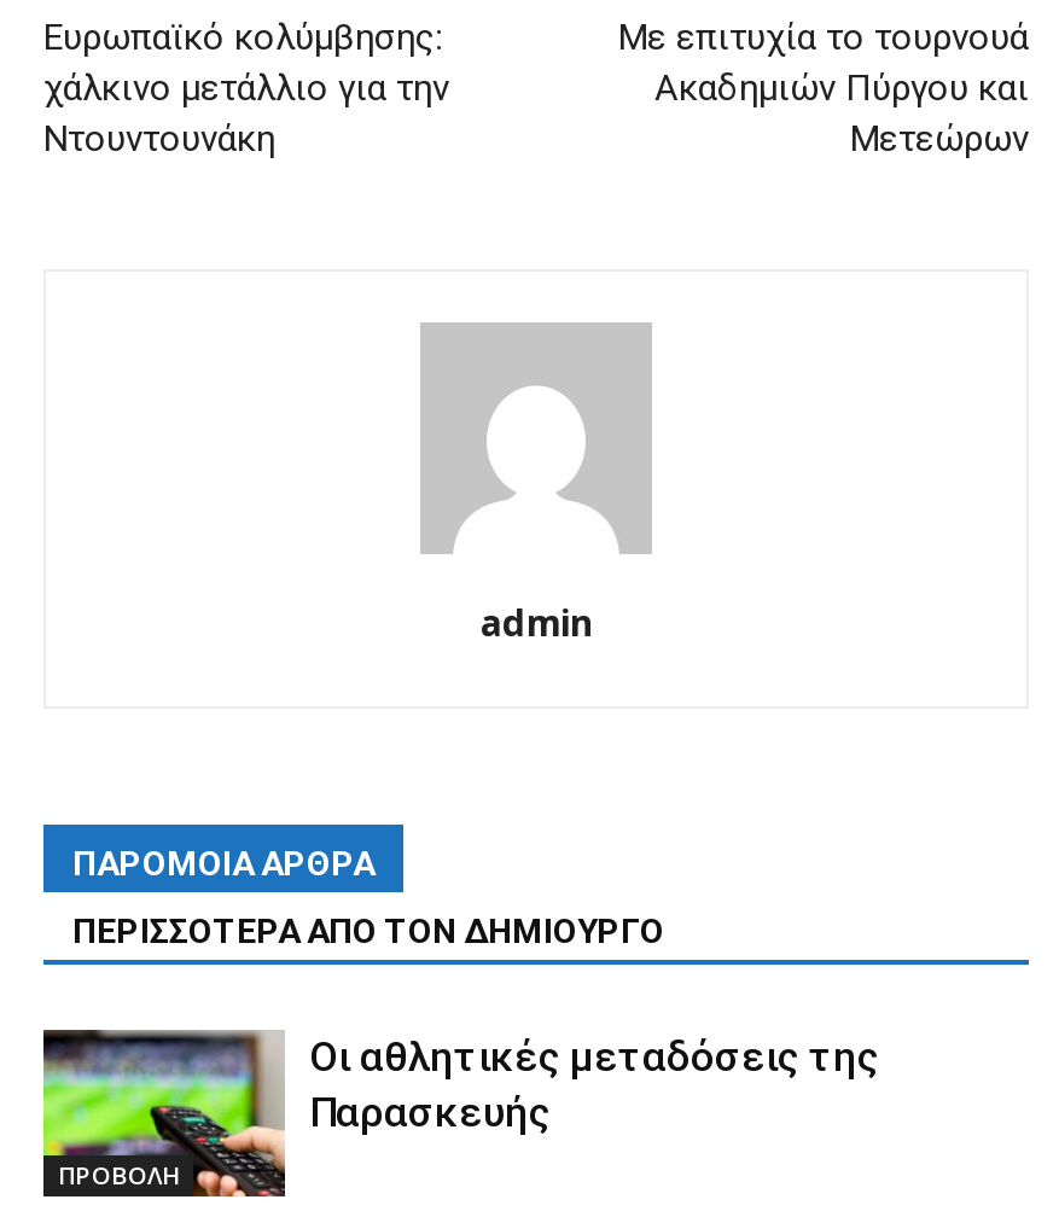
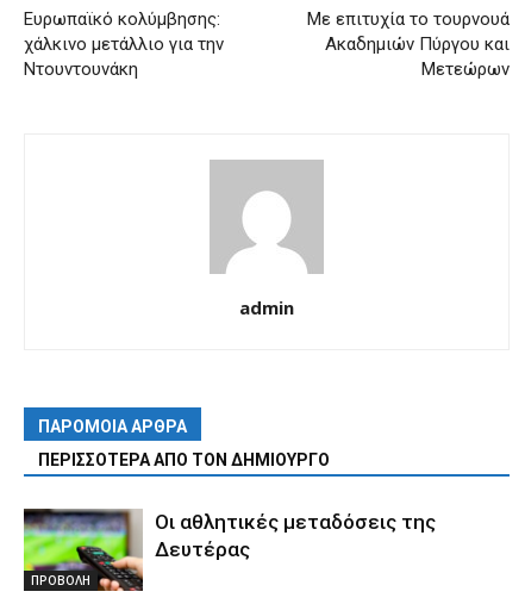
- Παρασκευής
+ Δευτέρας
